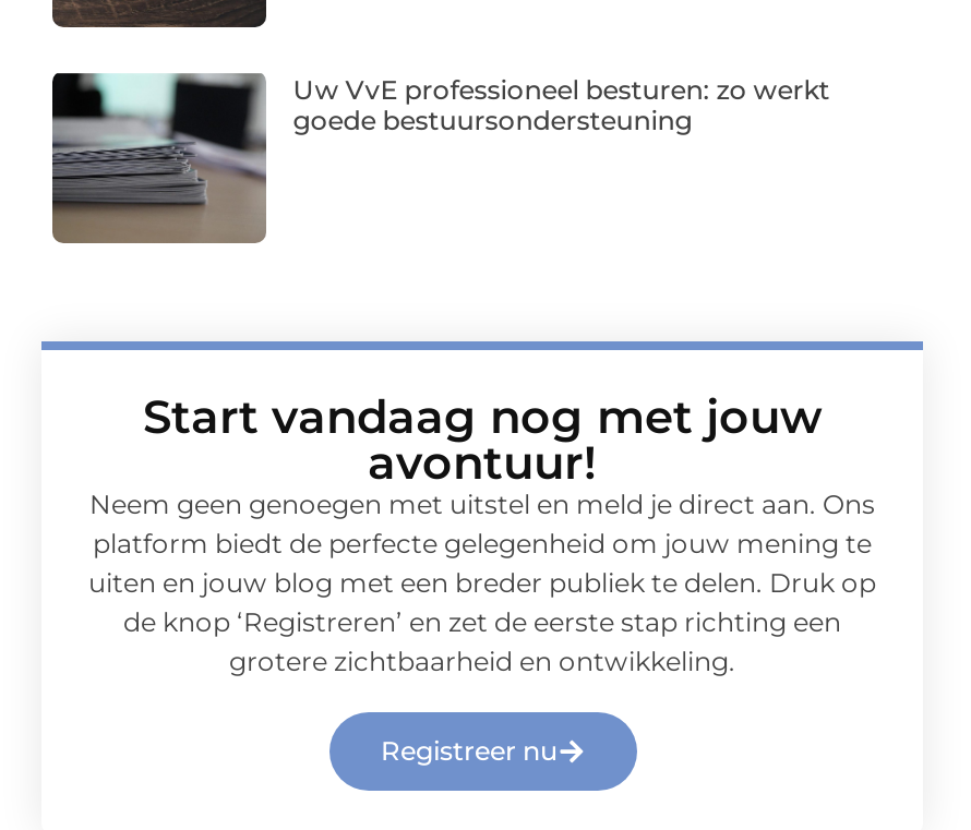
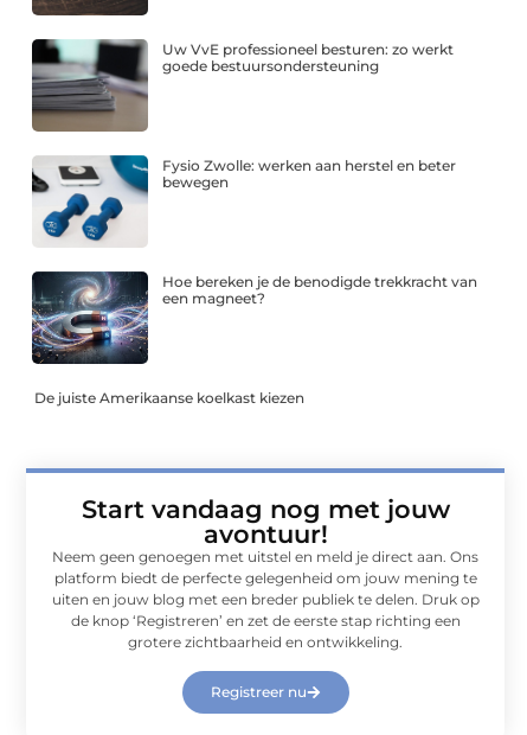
+ [image]
+ Hoe bereken je de benodigde trekkracht van
+ een magneet?

+ [image]
+ Fysio Zwolle: werken aan herstel en beter
+ bewegen

+ De juiste Amerikaanse koelkast kiezen
